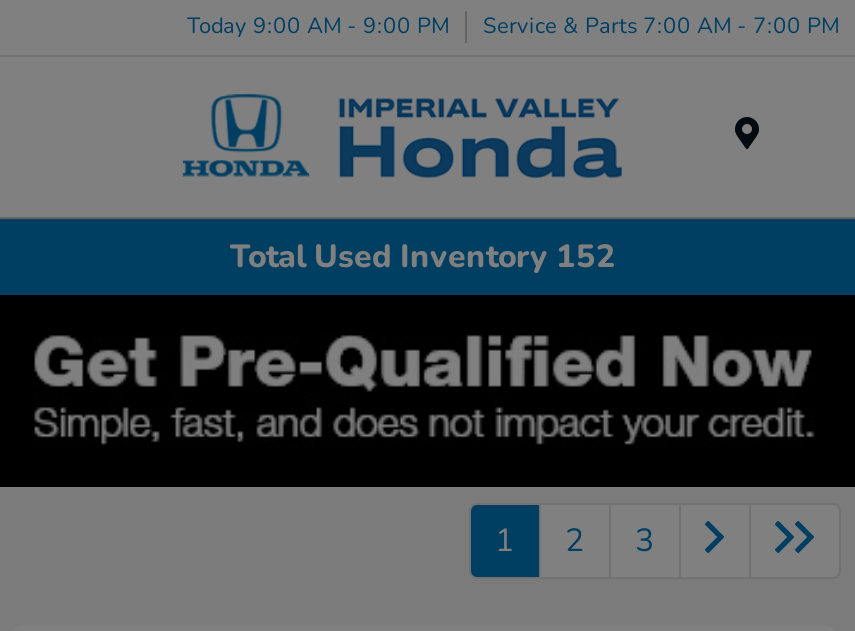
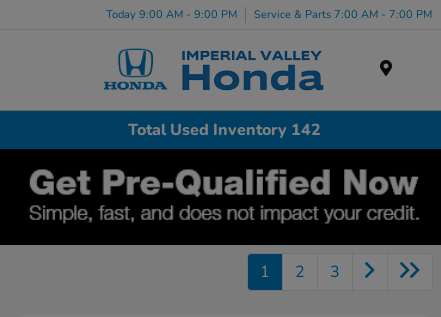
- Total Used Inventory 152
+ Total Used Inventory 142
